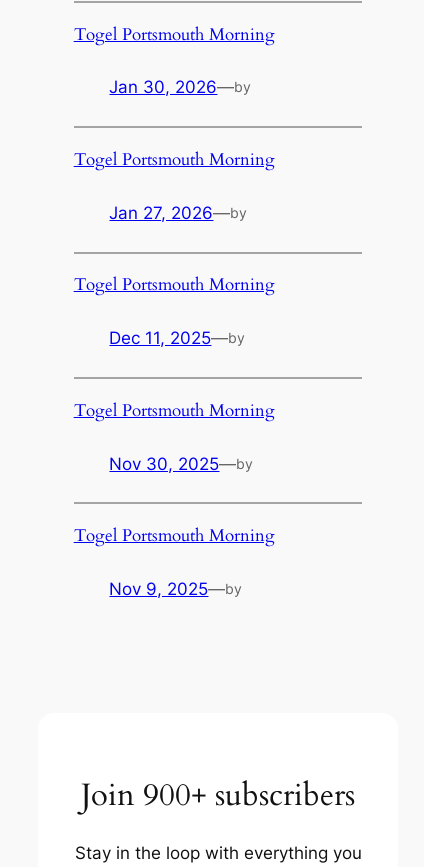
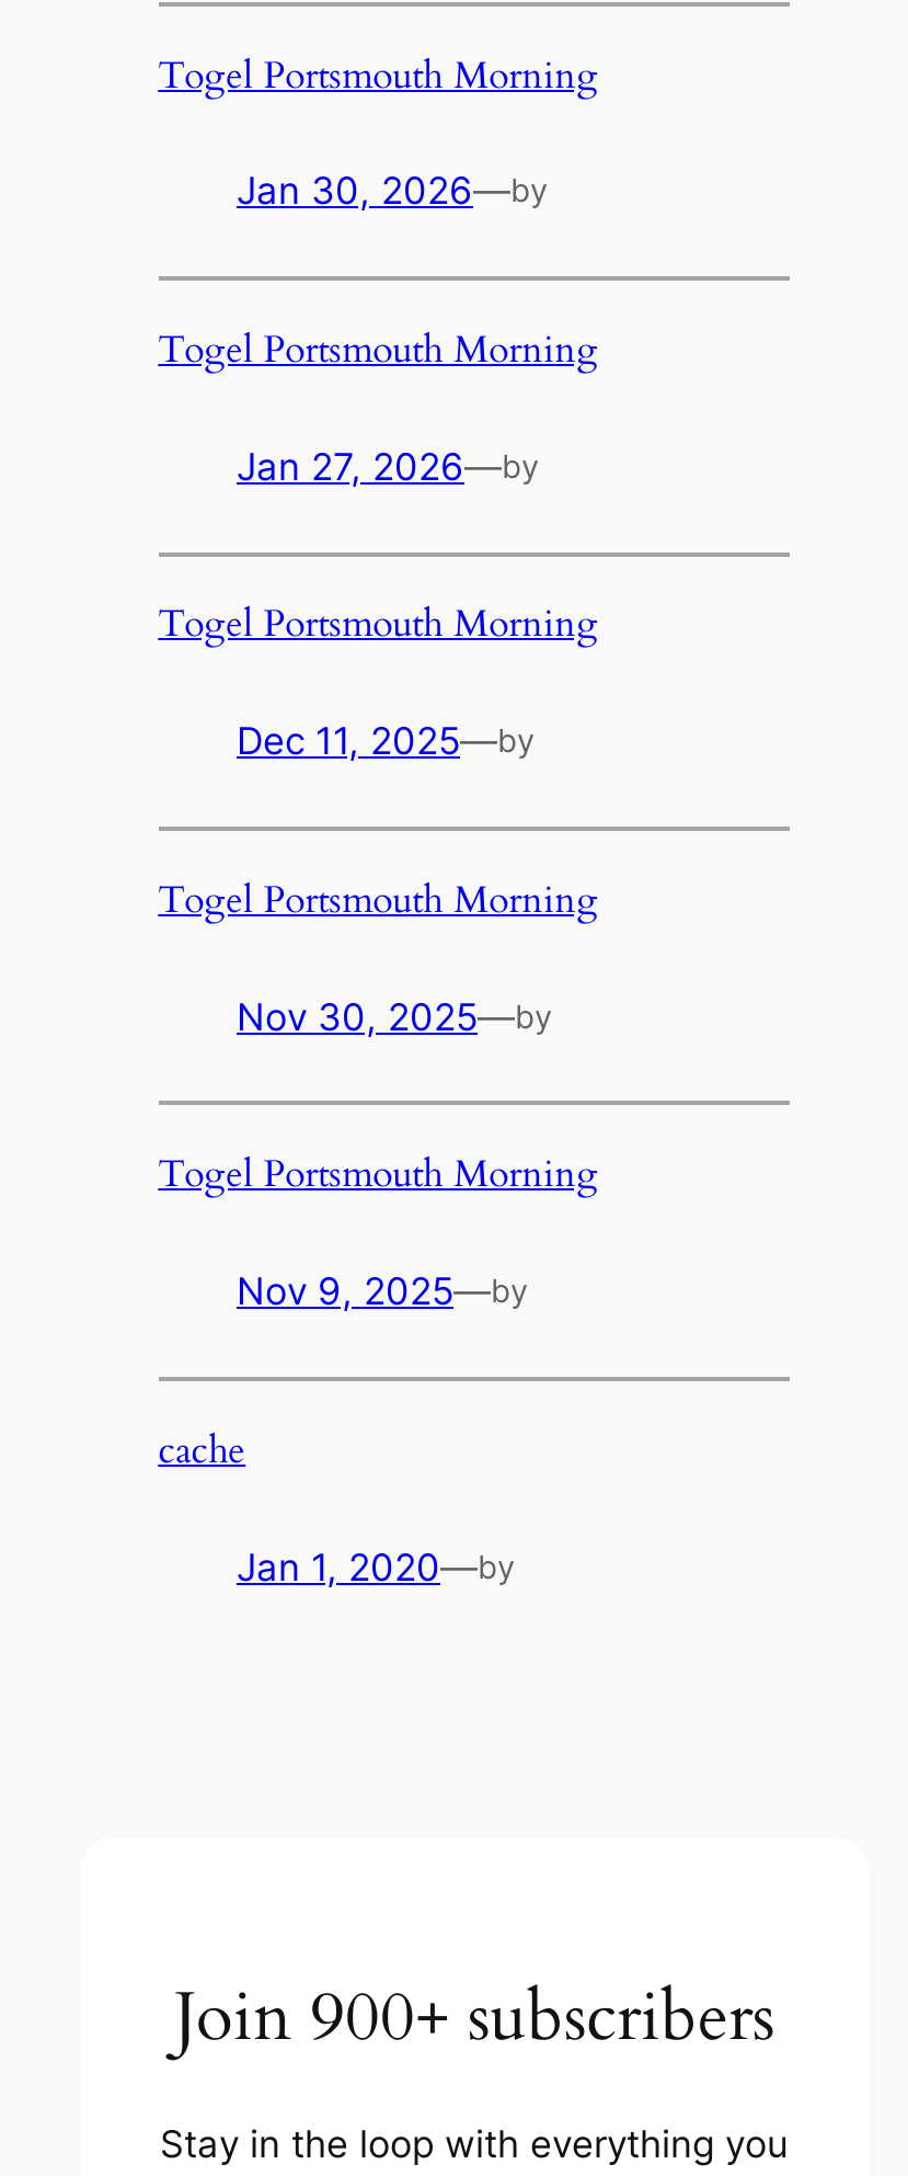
+ cache
+ Jan 1, 2020—by
